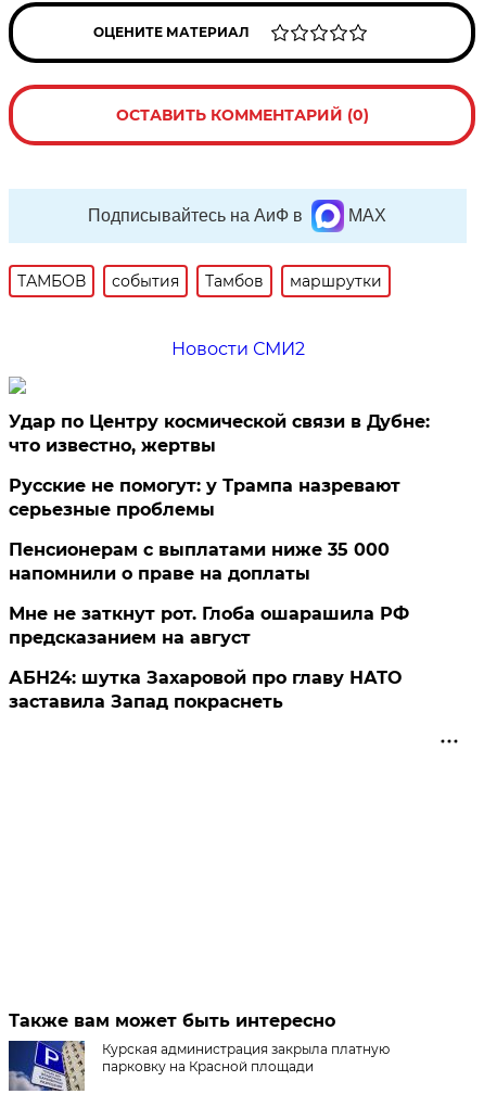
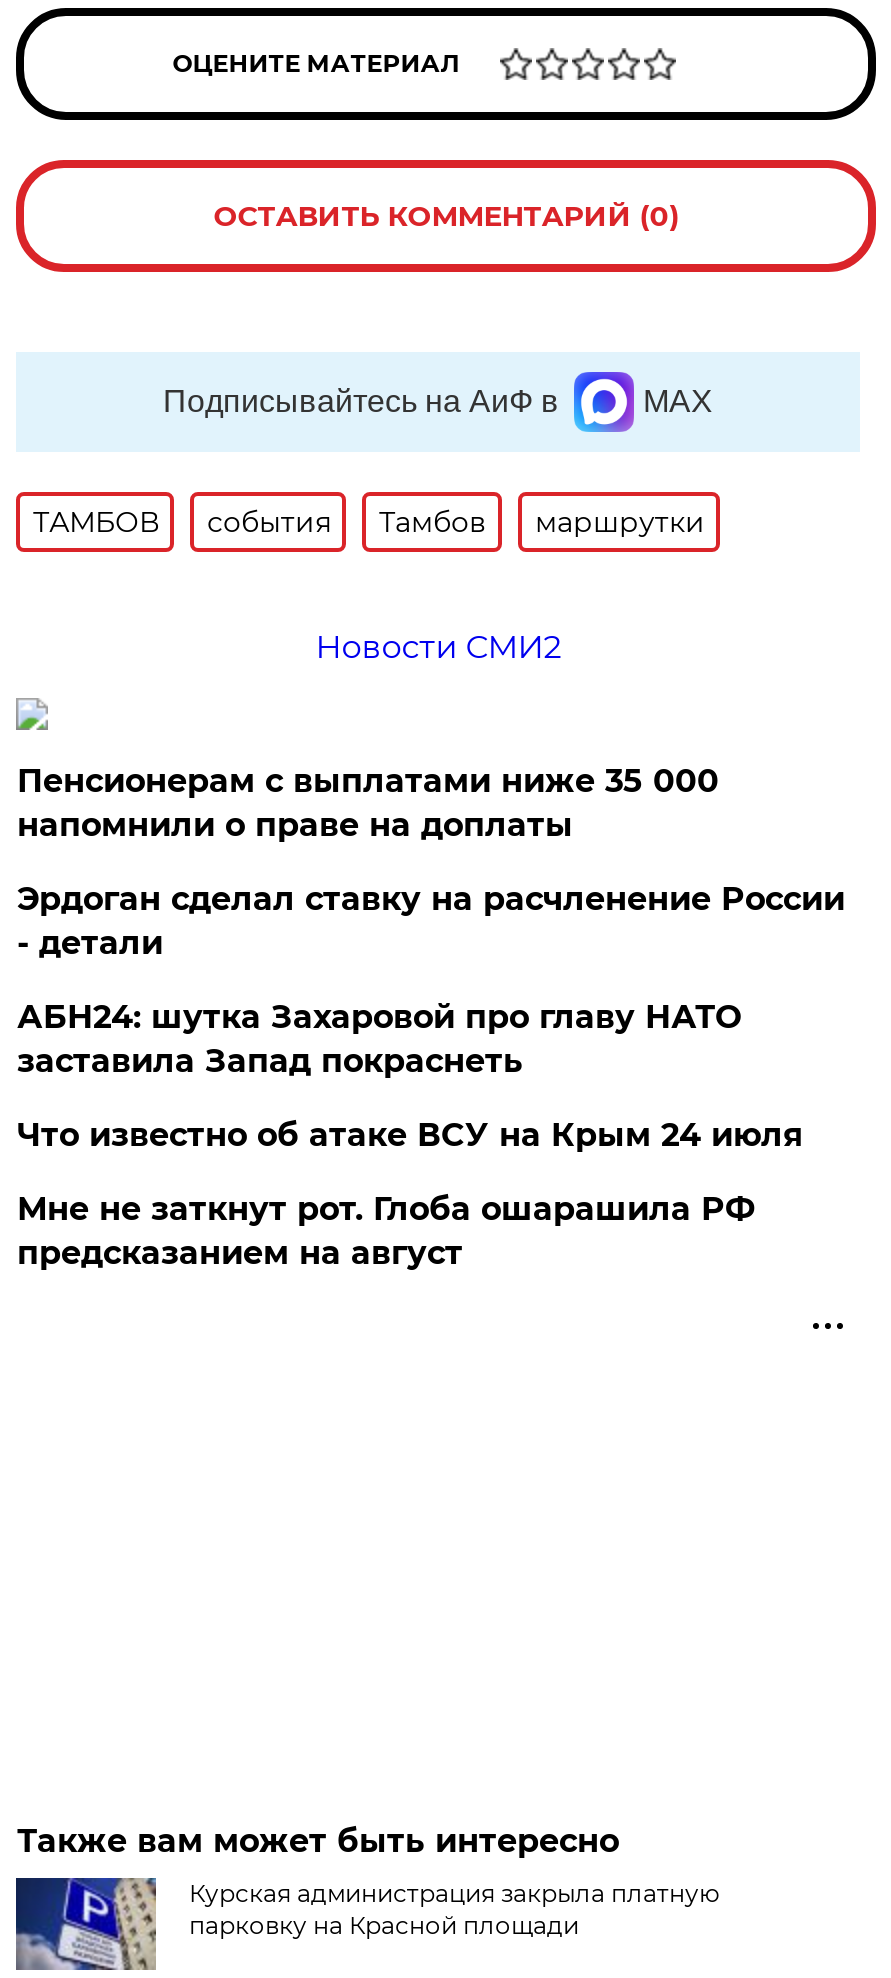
- Удар по Центру космической связи в Дубне:
- что известно, жертвы
- Русские не помогут: у Трампа назревают
- серьезные проблемы

moved up: Пенсионерам с выплатами ниже 35 000 | напомнили о праве на доплаты

+ Эрдоган сделал ставку на расчленение России
+ - детали
+ Что известно об атаке ВСУ на Крым 24 июля

moved down: Мне не заткнут рот. Глоба ошарашила РФ | предсказанием на август

moved up: АБН24: шутка Захаровой про главу НАТО | заставила Запад покраснеть
